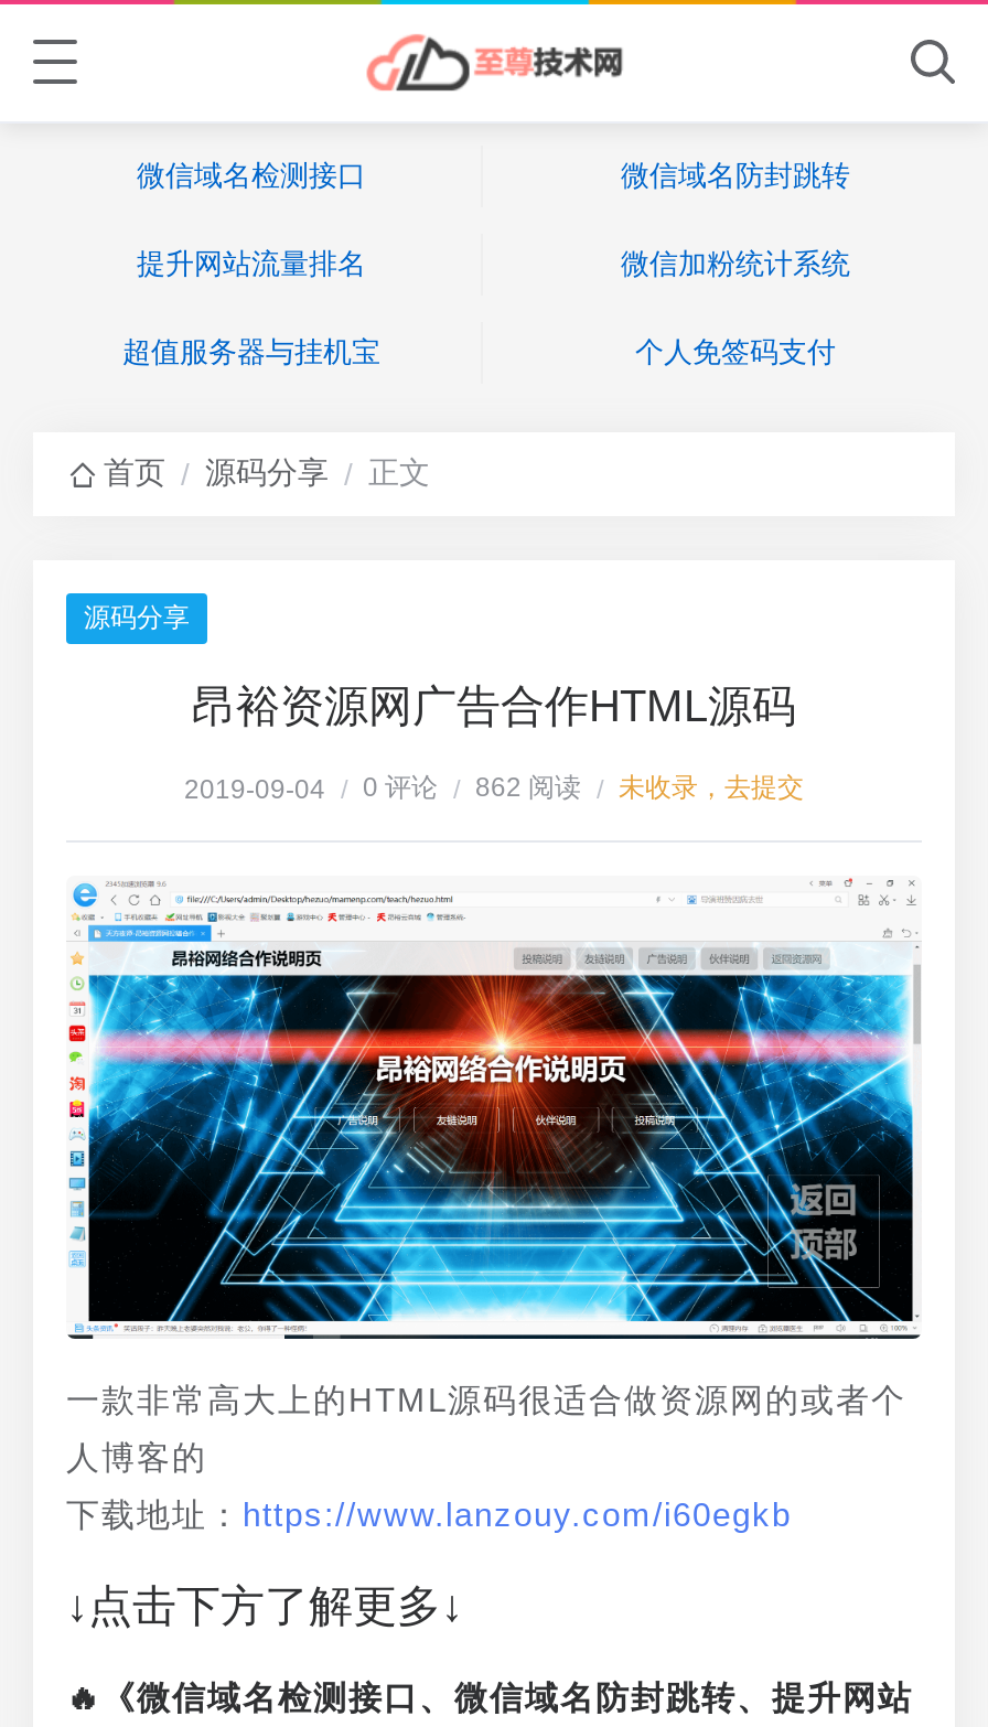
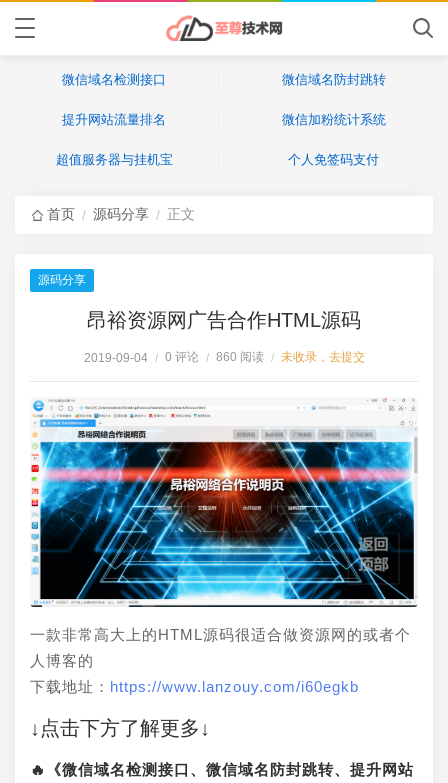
- 2019-09-04 / 0 评论 / 862 阅读 / 未收录，去提交
+ 2019-09-04 / 0 评论 / 860 阅读 / 未收录，去提交
